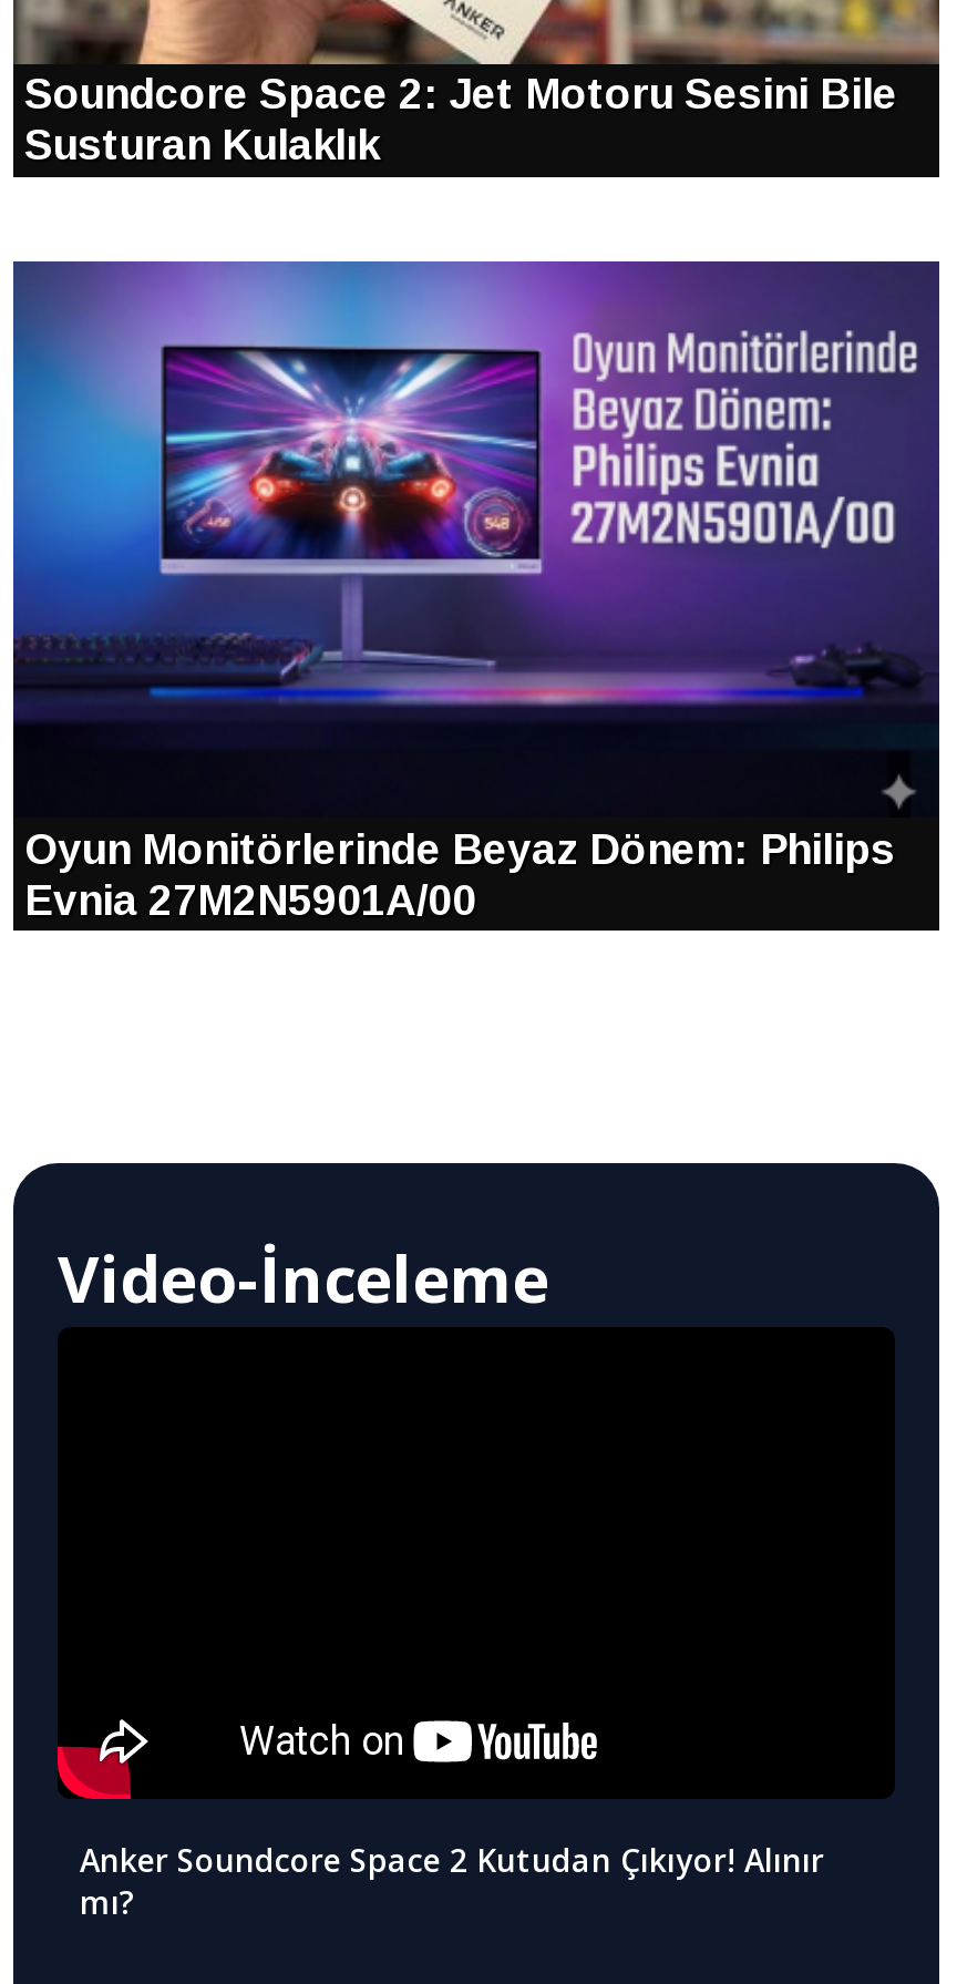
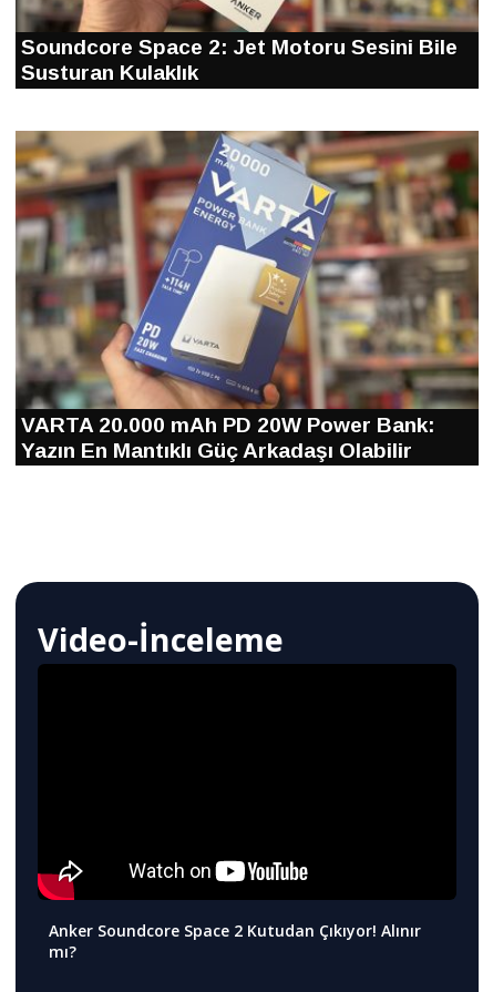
- [image]
- Oyun Monitörlerinde Beyaz Dönem: Philips
- Evnia 27M2N5901A/00
+ [image]
+ VARTA 20.000 mAh PD 20W Power Bank:
+ Yazın En Mantıklı Güç Arkadaşı Olabilir
